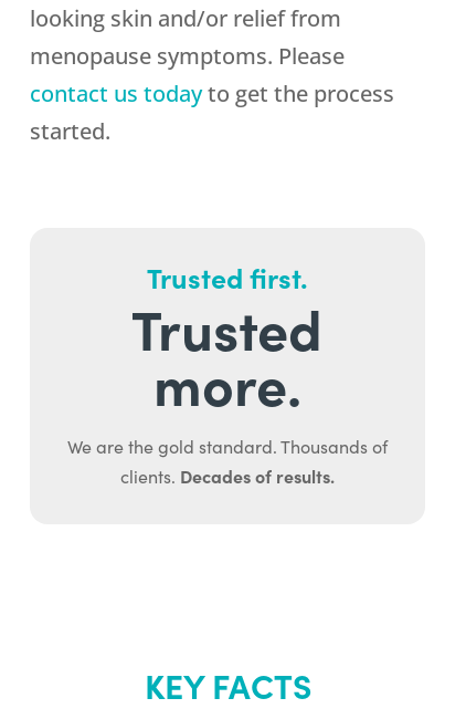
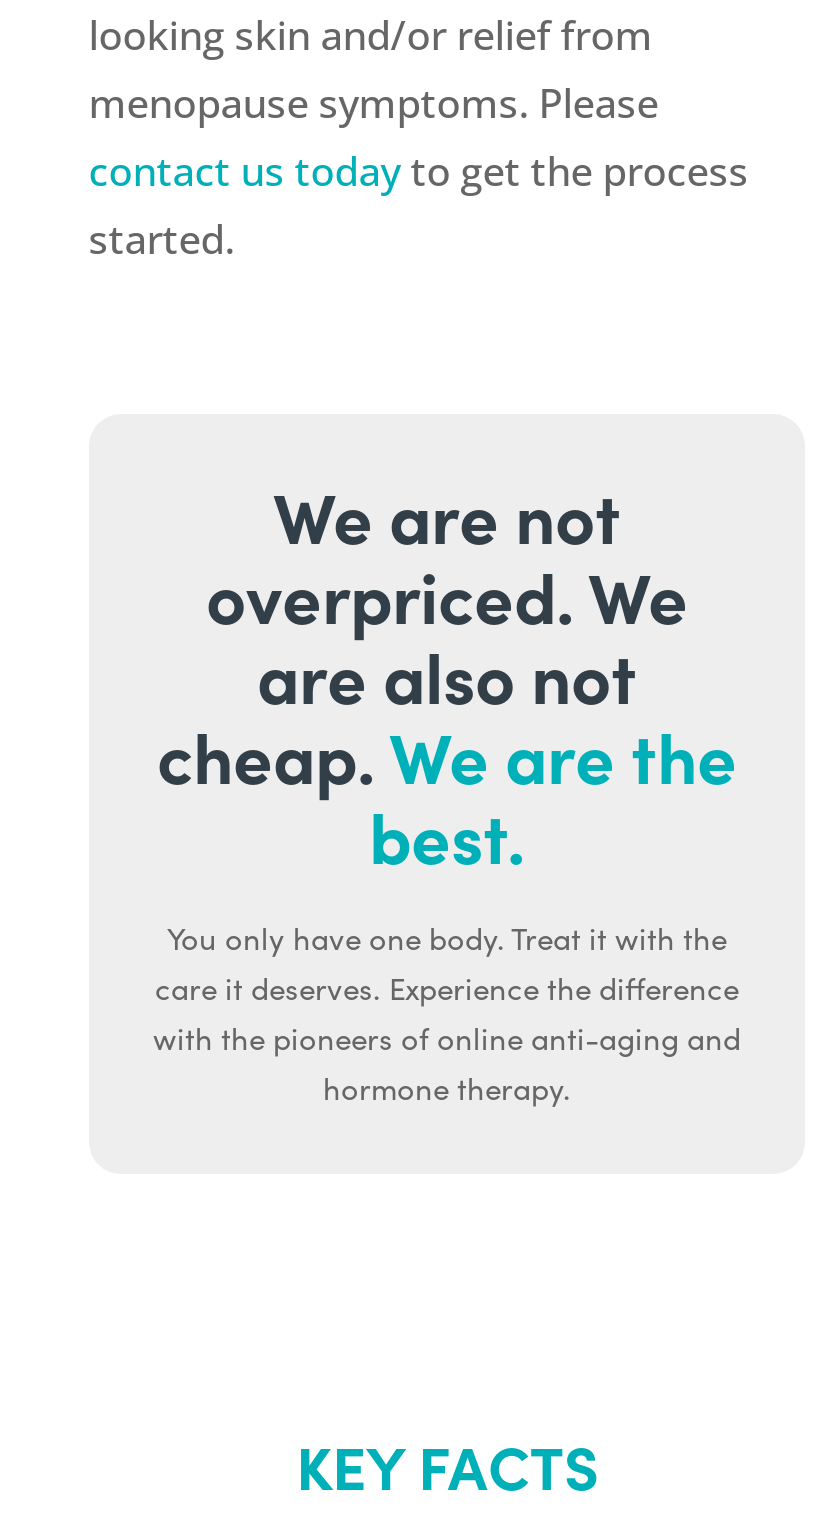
- Trusted first.
- Trusted
- more.
- We are the gold standard. Thousands of
- clients. Decades of results.
+ We are not
+ overpriced. We
+ are also not
+ cheap. We are the
+ best.
+ You only have one body. Treat it with the
+ care it deserves. Experience the difference
+ with the pioneers of online anti-aging and
+ hormone therapy.
